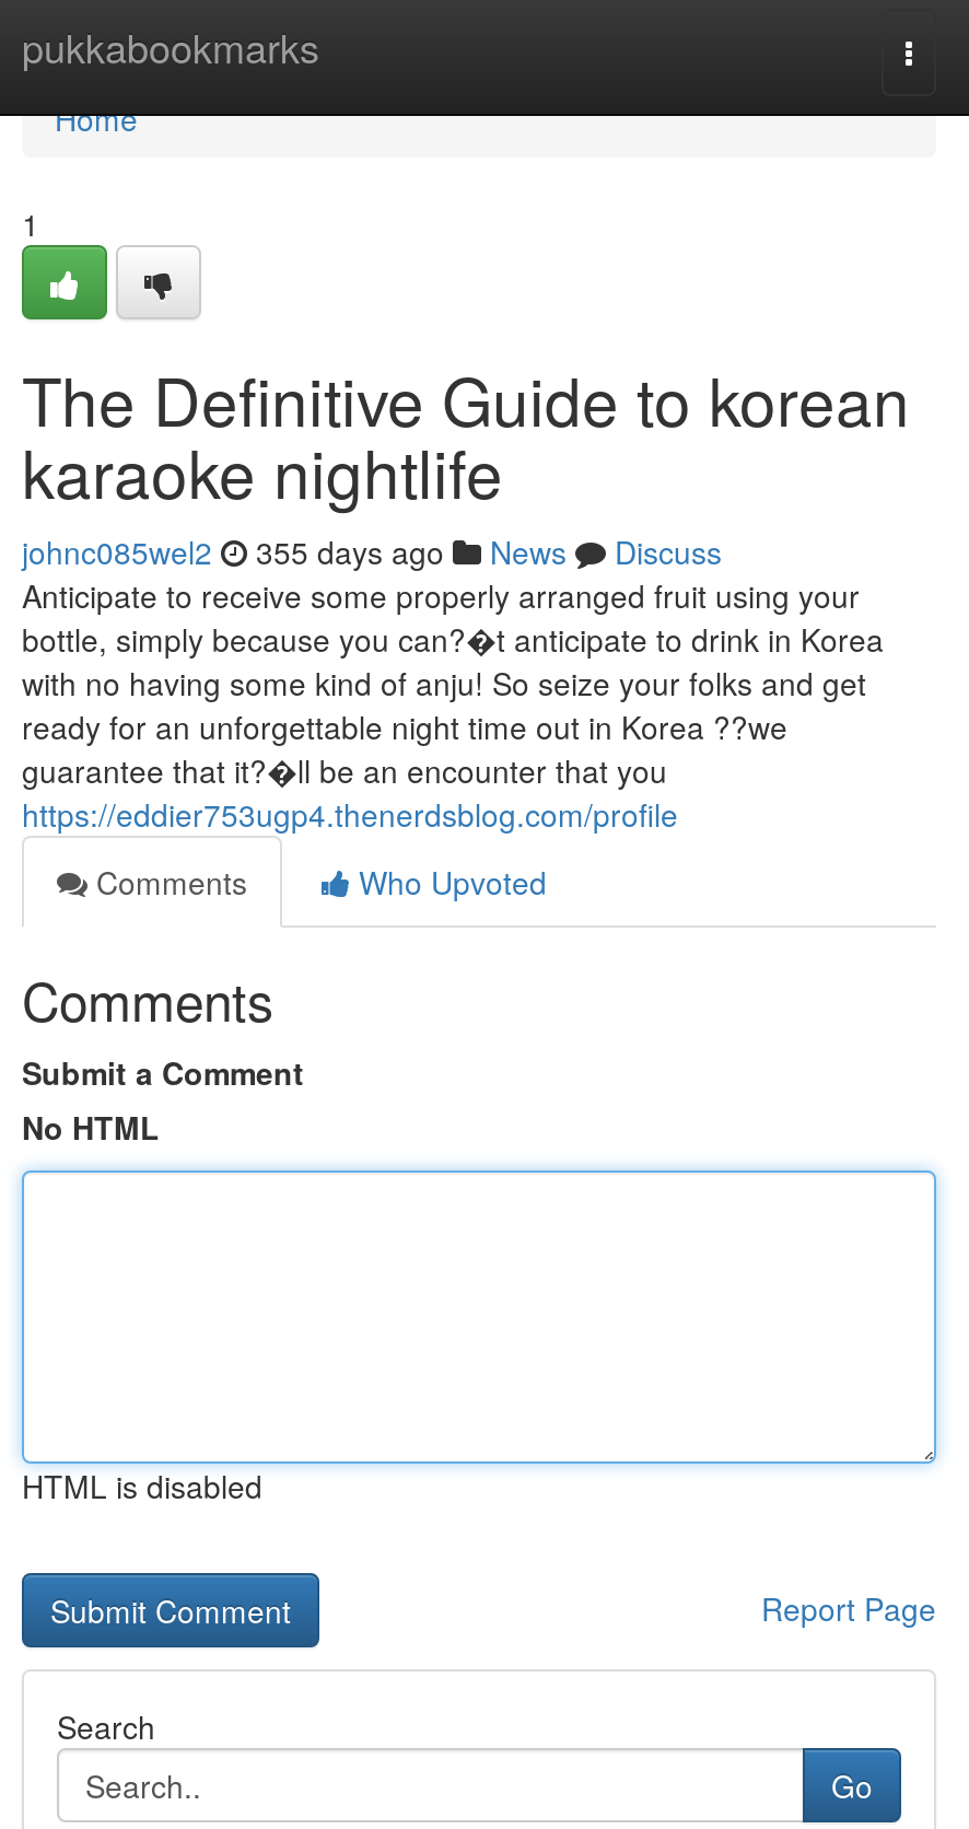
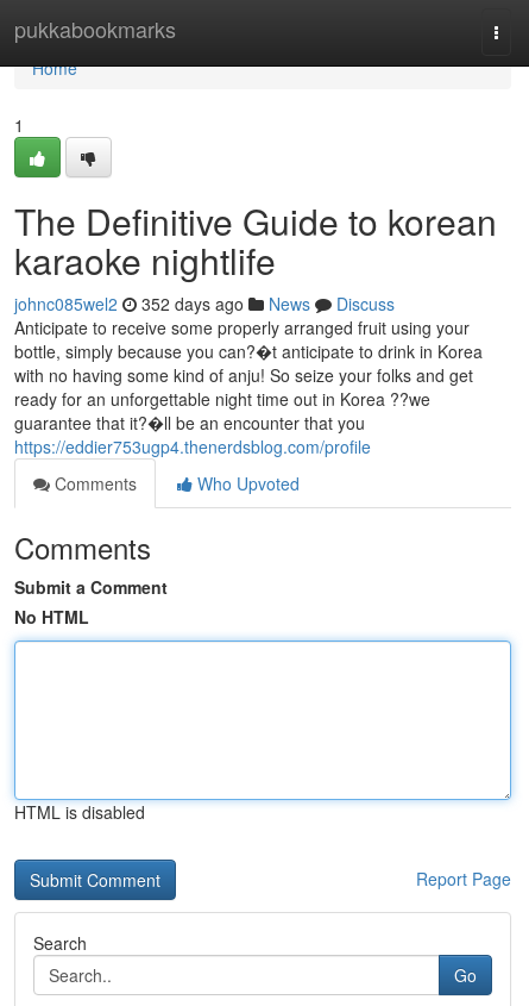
- johnc085wel2 355 days ago News Discuss
+ johnc085wel2 352 days ago News Discuss
